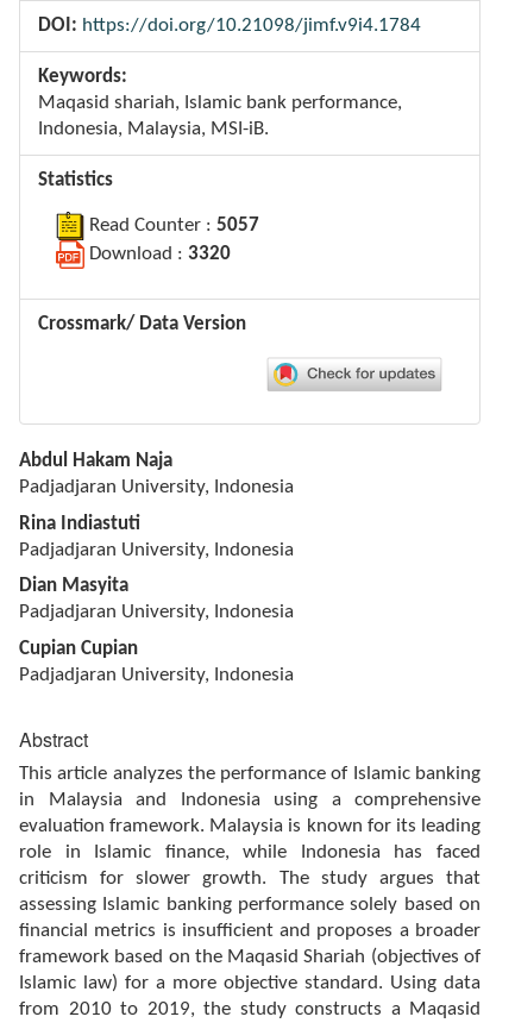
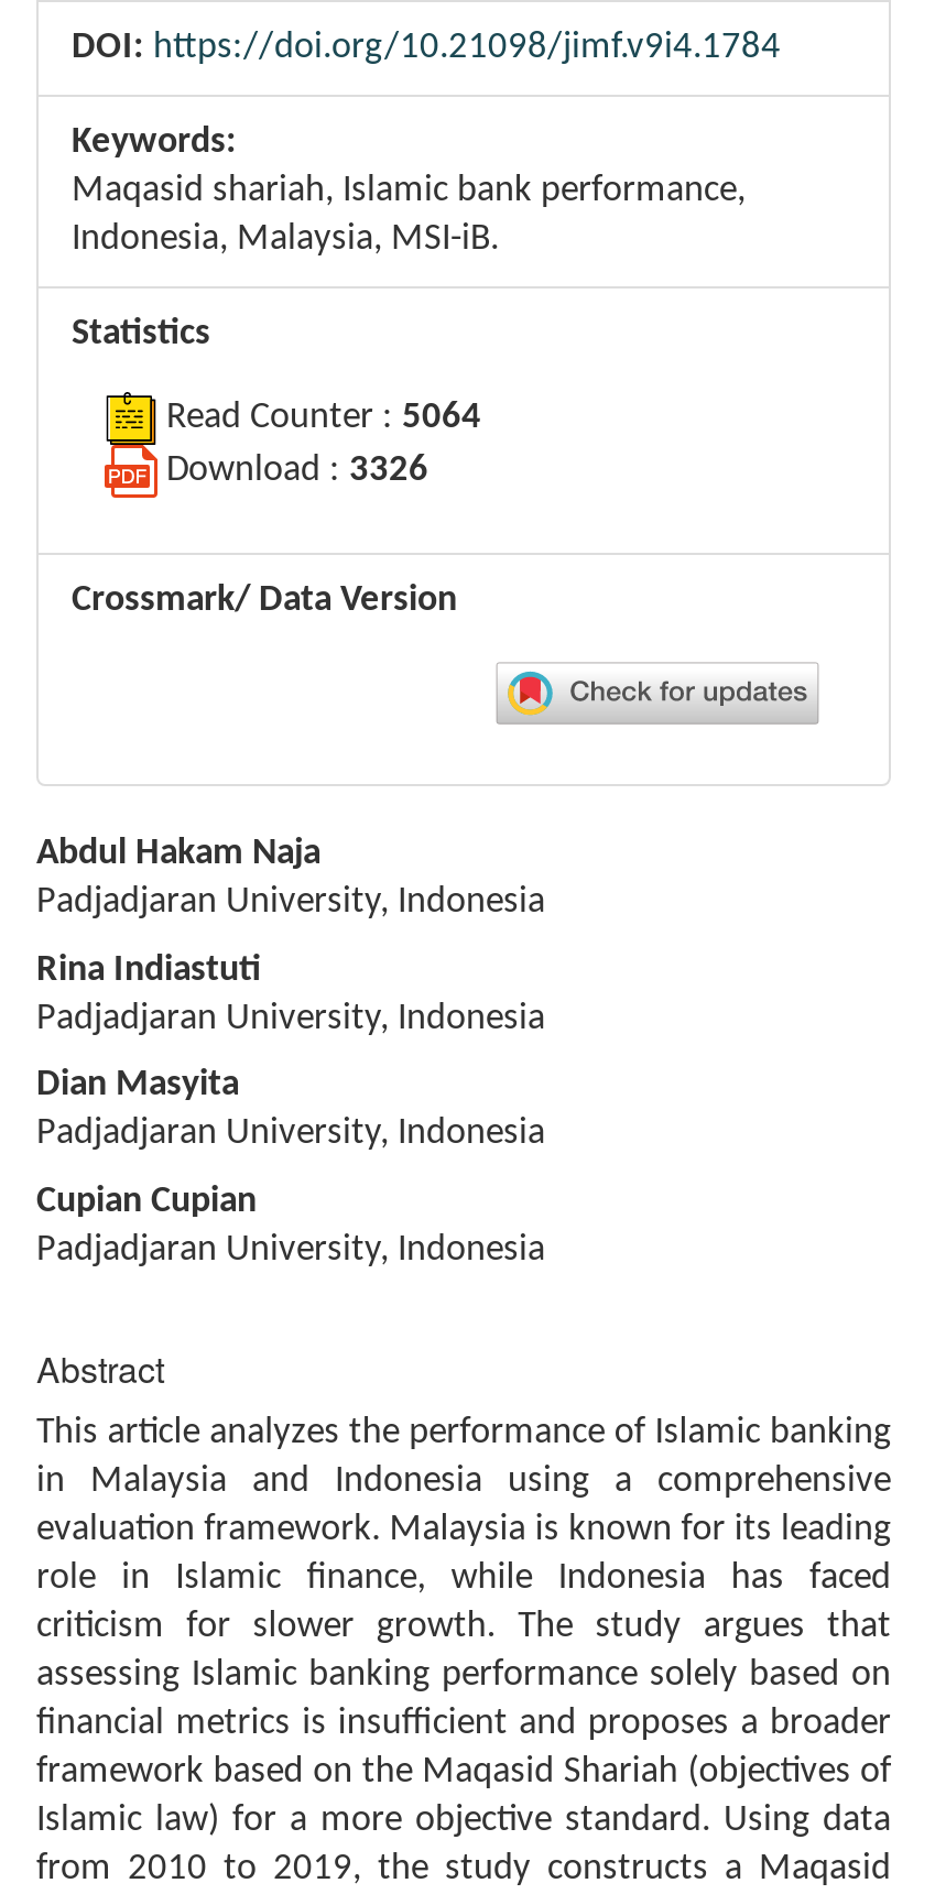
- Read Counter : 5057
+ Read Counter : 5064

- Download : 3320
+ Download : 3326
